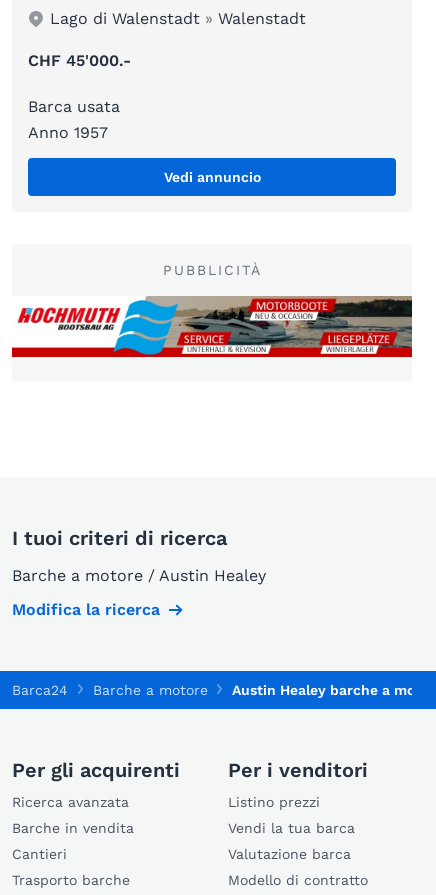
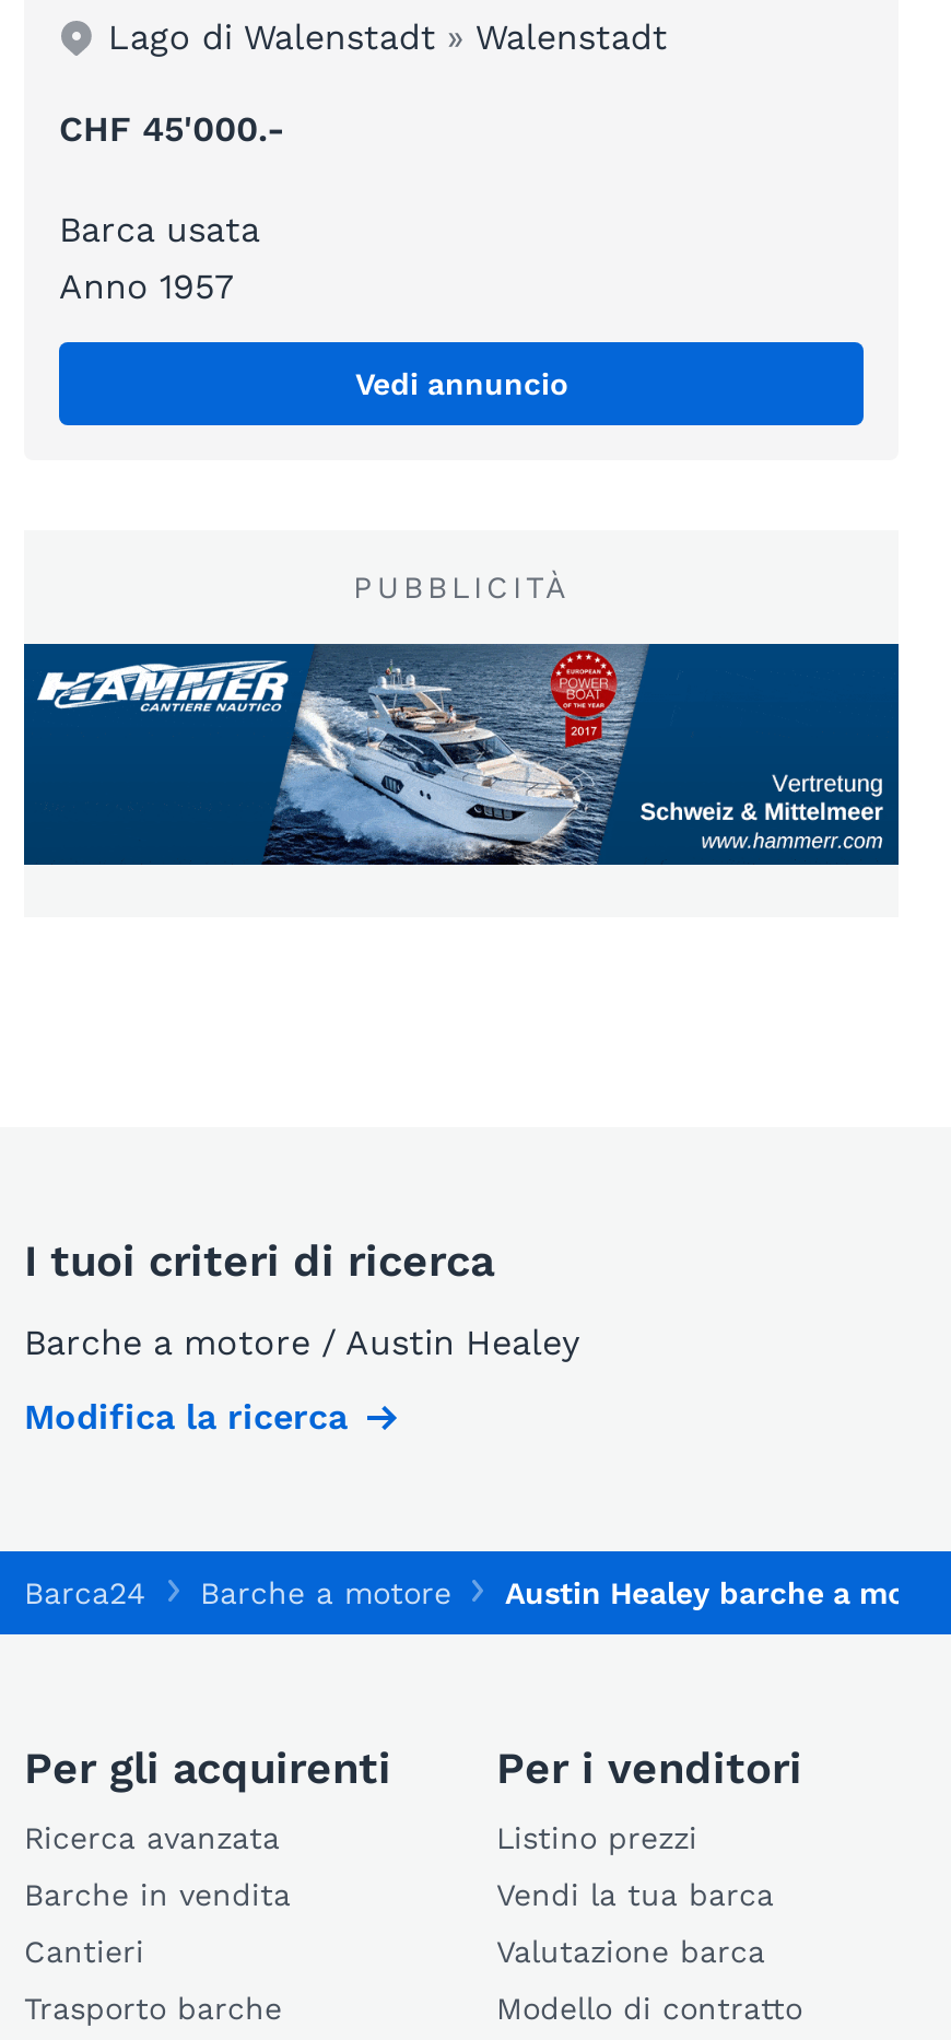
- [image]
+ [image]
